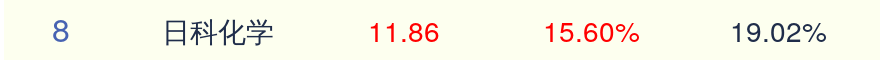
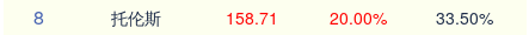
- 日科化学
- 11.86
- 15.60%
- 19.02%
+ 托伦斯
+ 158.71
+ 20.00%
+ 33.50%
